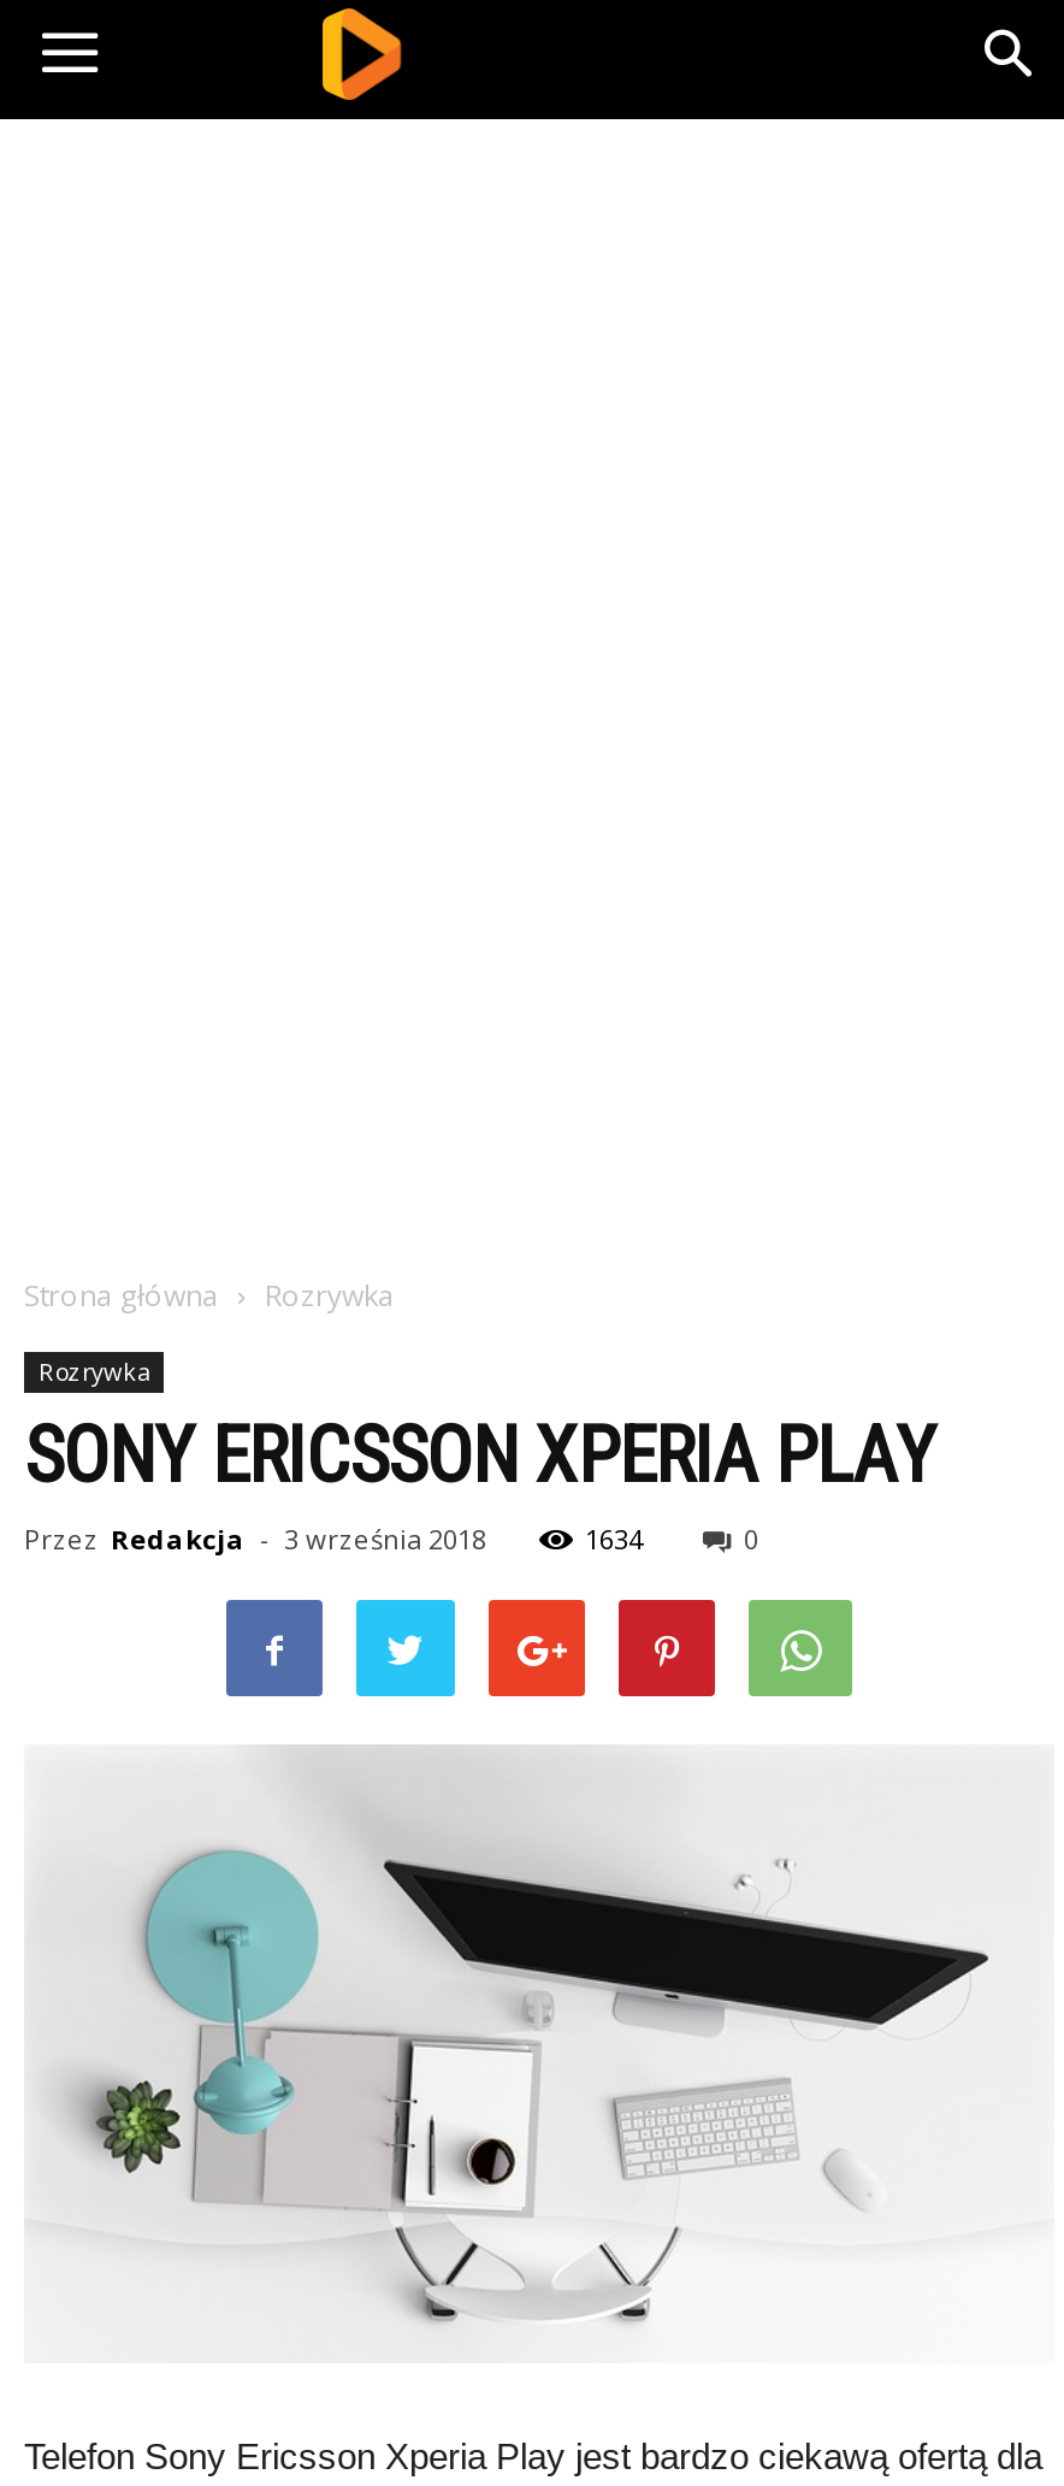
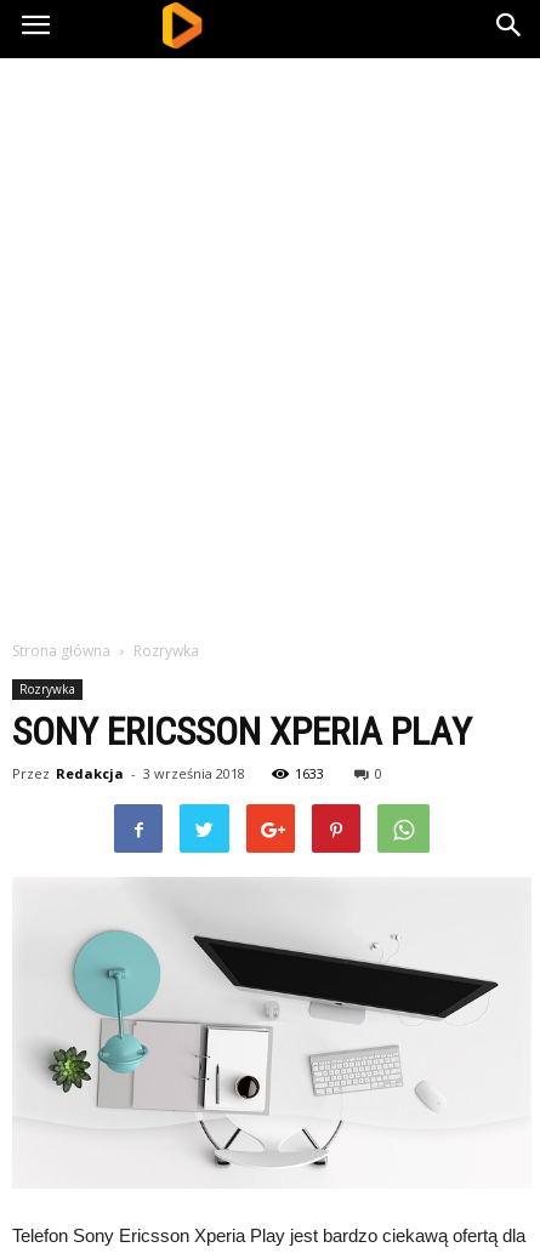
- 1634
+ 1633
